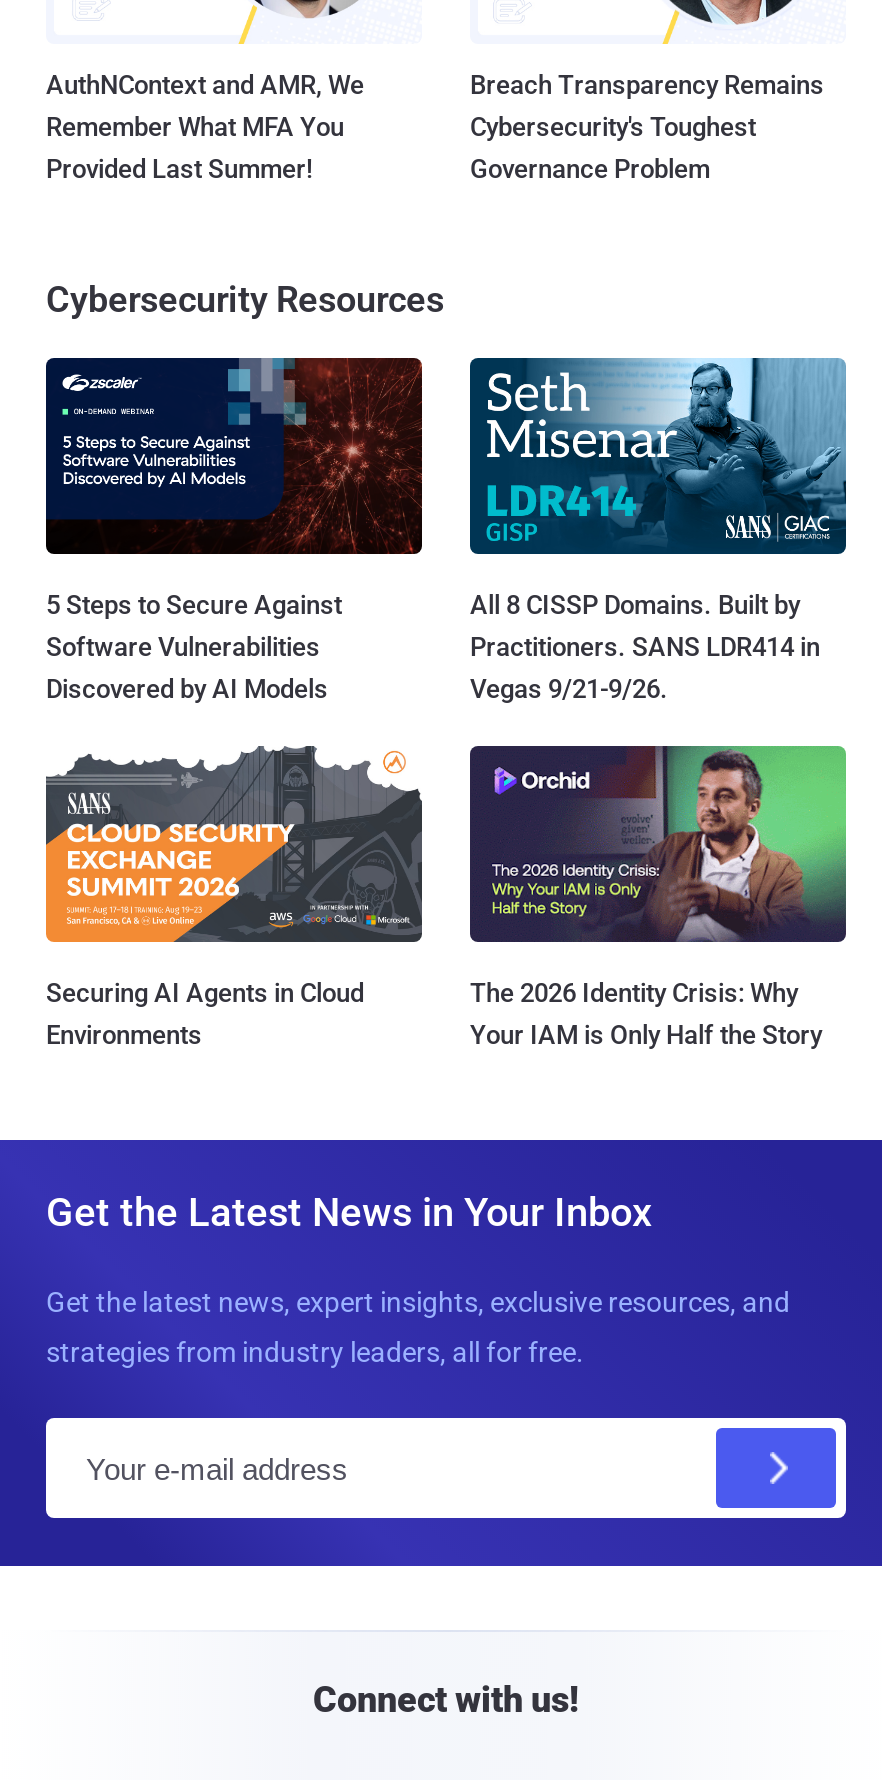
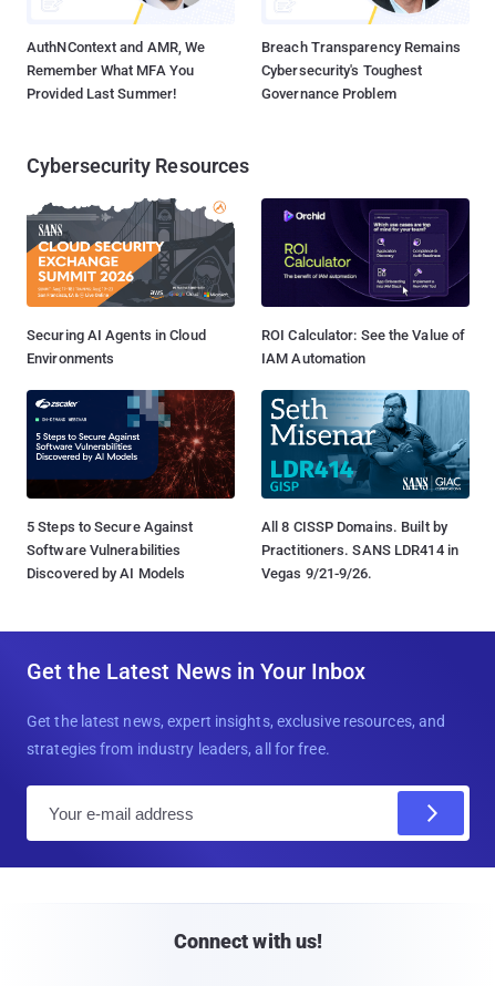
+ [image]
+ ROI Calculator: See the Value of
+ IAM Automation

moved down: [image] | 5 Steps to Secure Against | Software Vulnerabilities | Discovered by AI Models | All 8 CISSP Domains. Built by | Practitioners. SANS LDR414 in | Vegas 9/21-9/26.

moved up: [image] | Securing AI Agents in Cloud | Environments

- [image]
- The 2026 Identity Crisis: Why
- Your IAM is Only Half the Story
